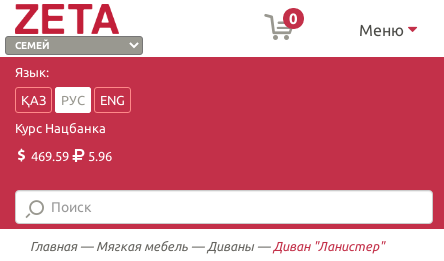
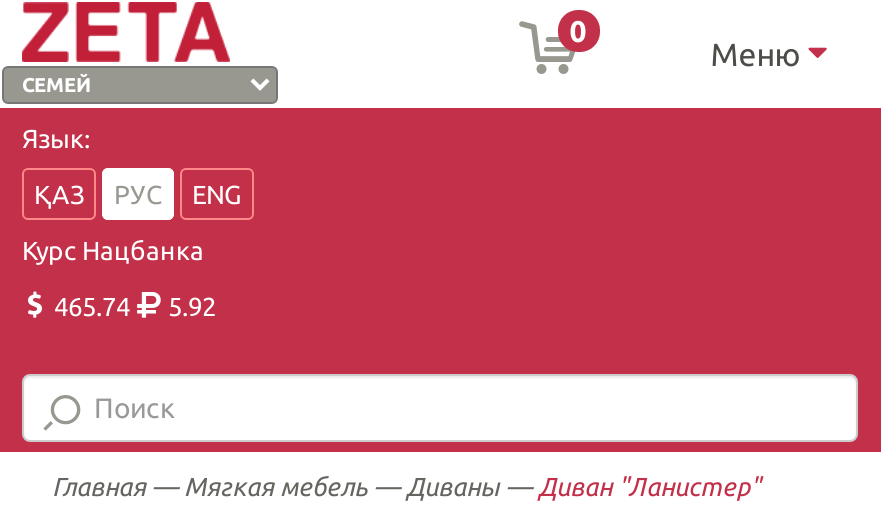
- 469.59
+ 465.74

- 5.96
+ 5.92
